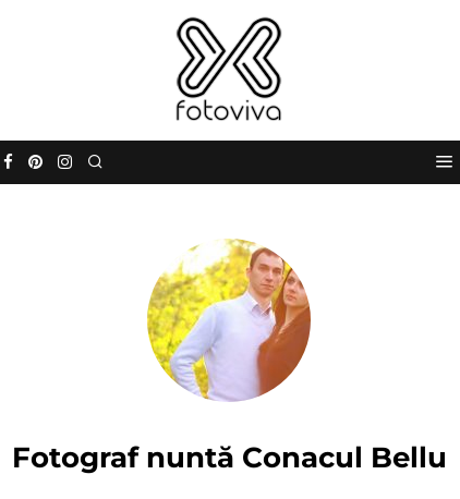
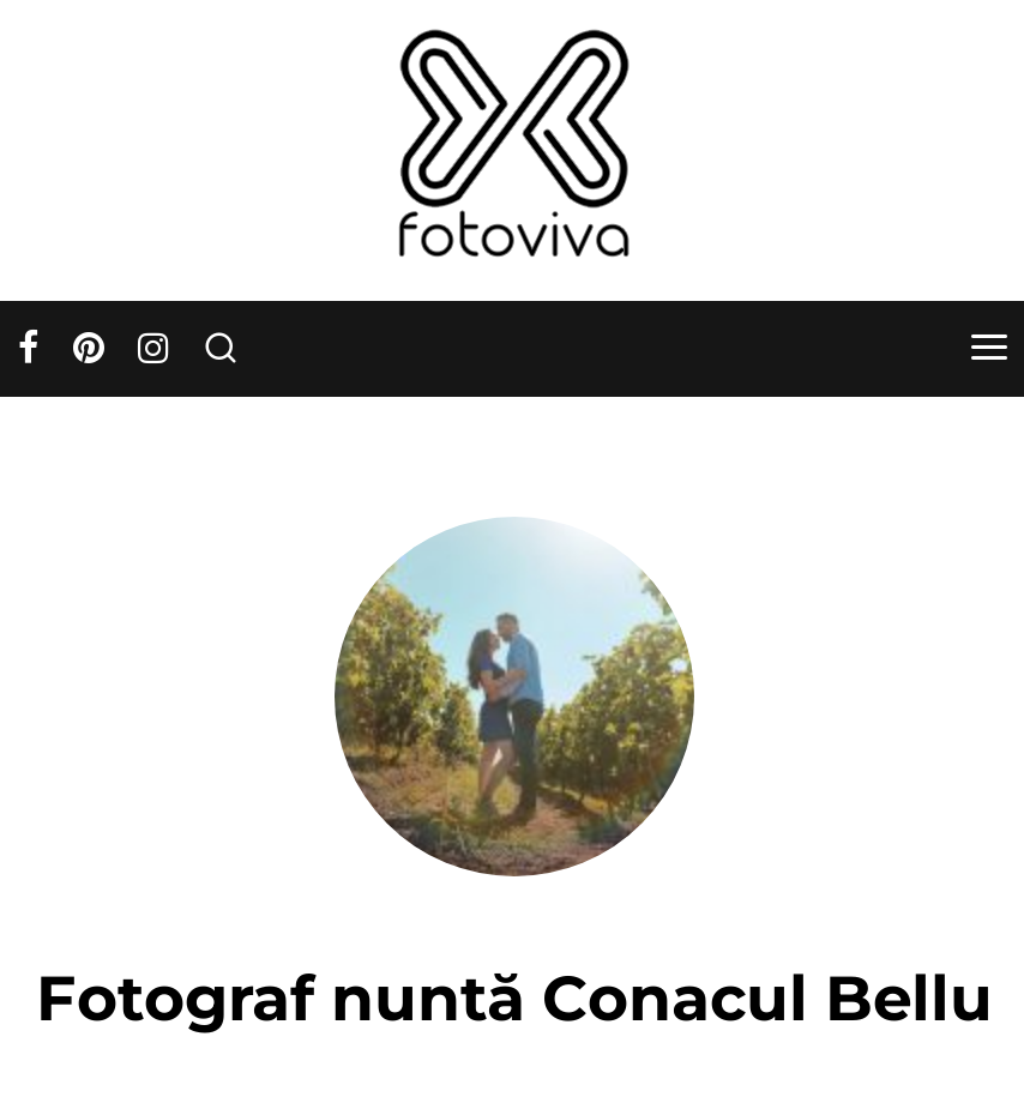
- [image]
+ [image]
